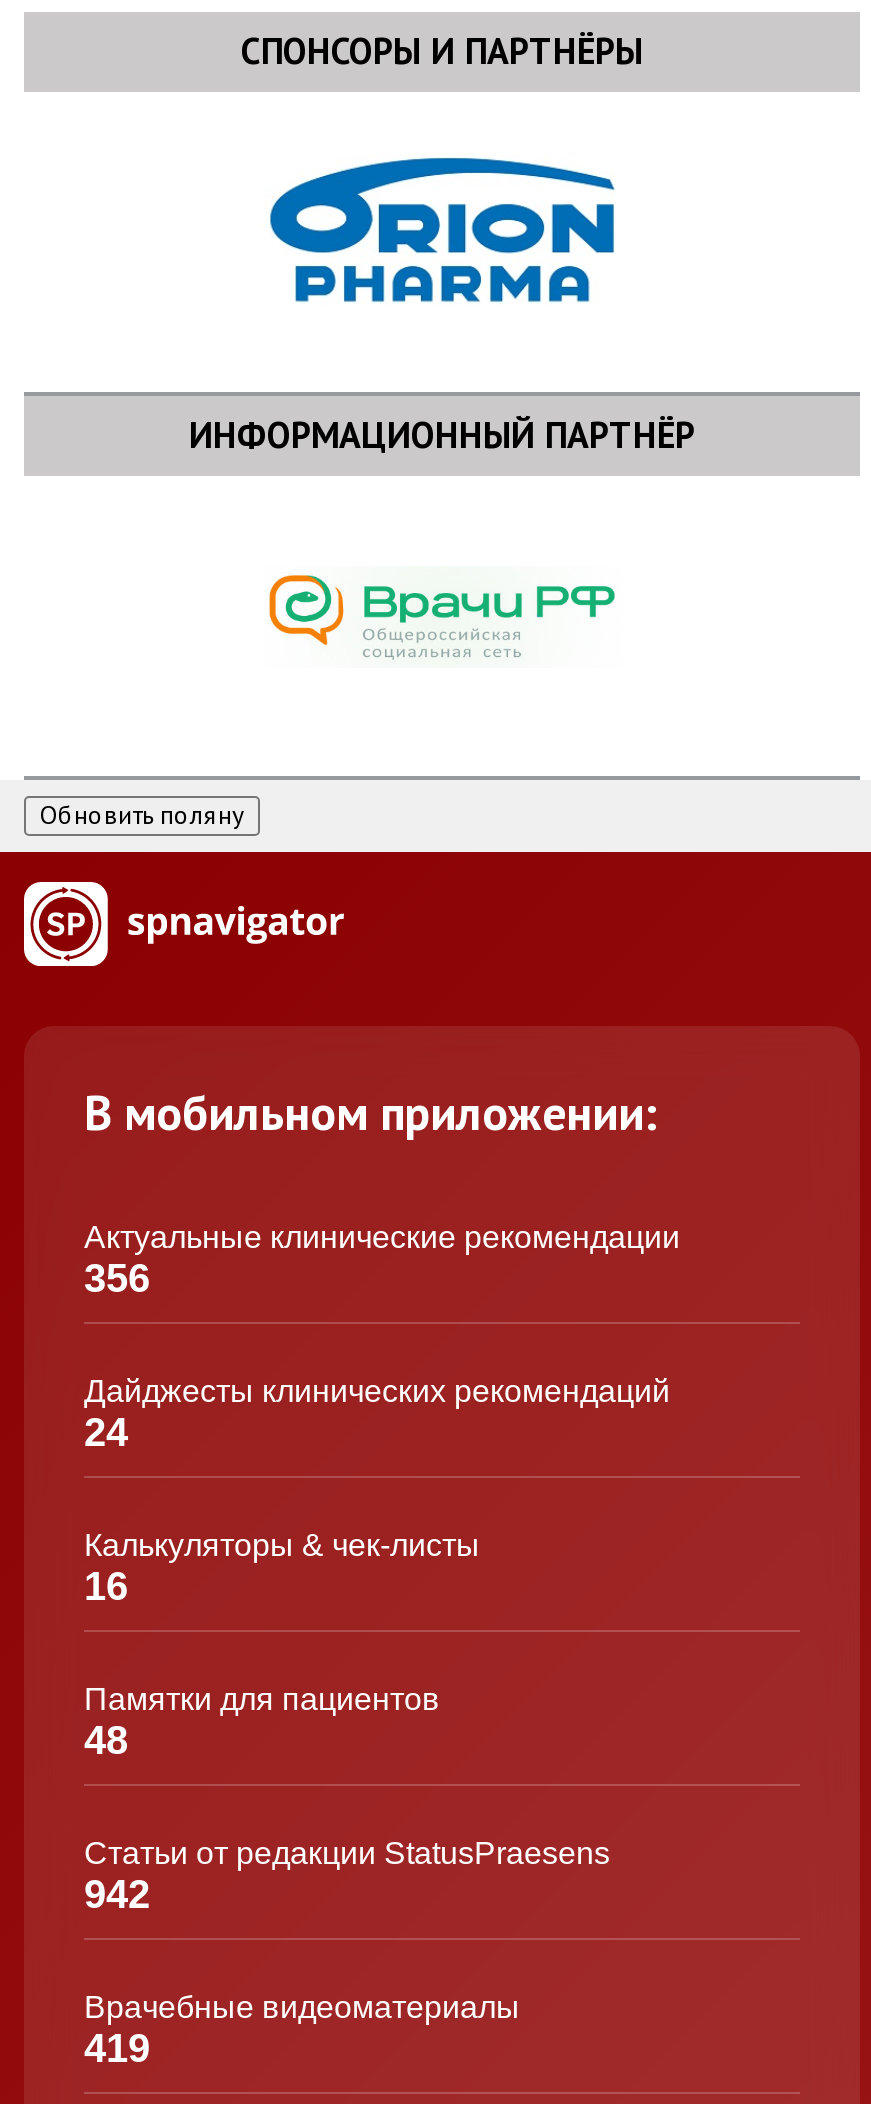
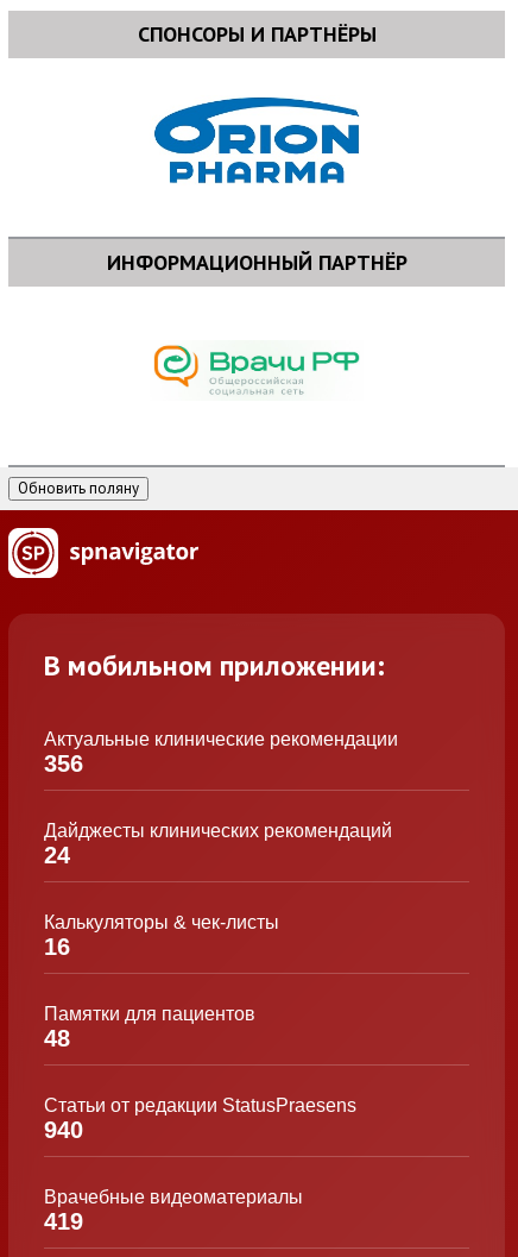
- 942
+ 940
